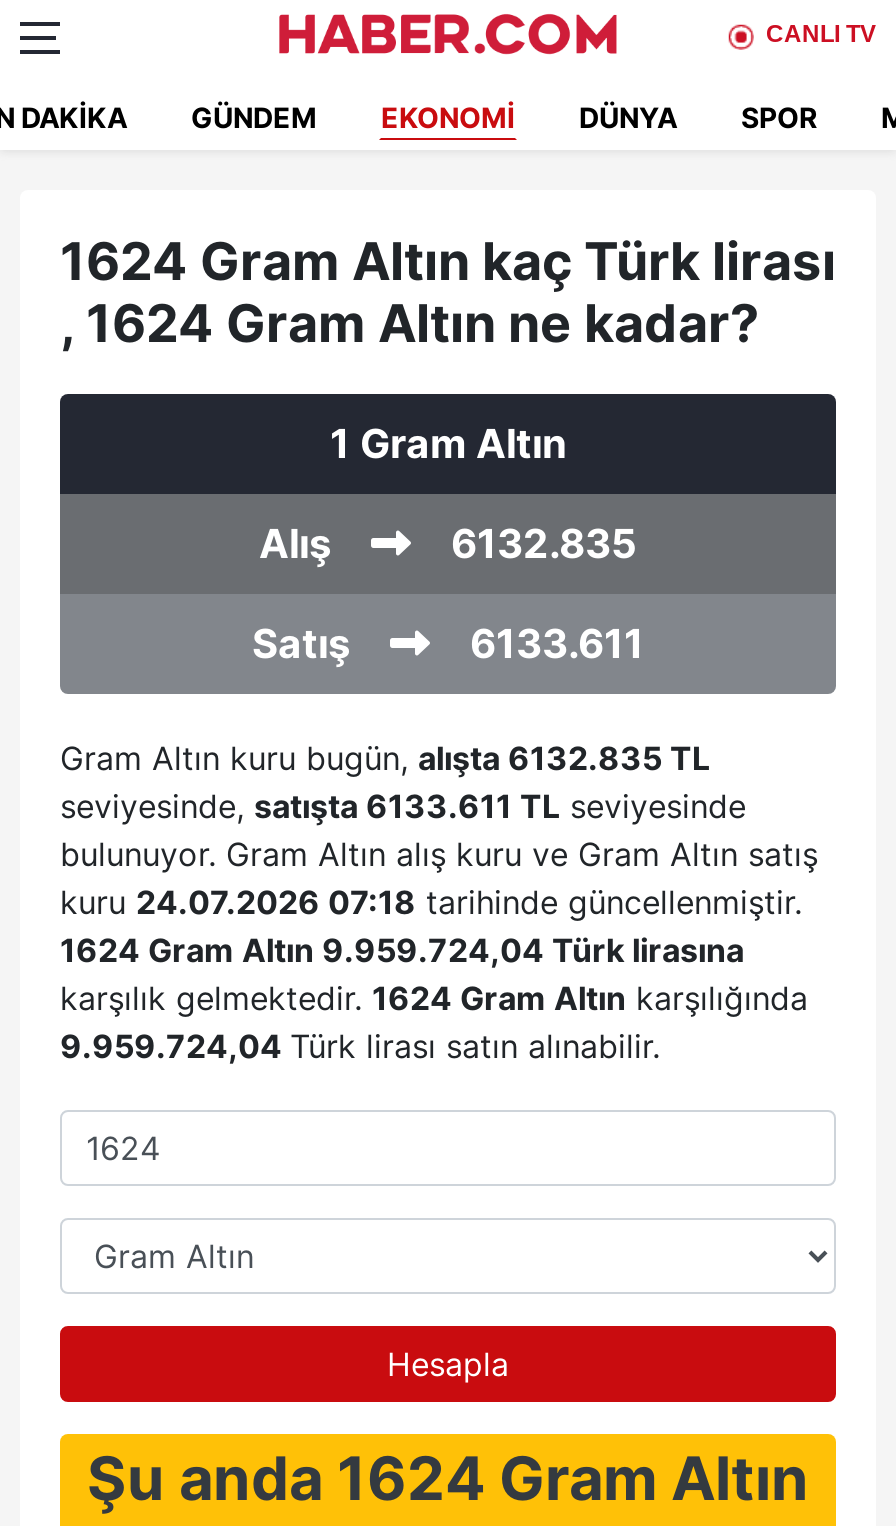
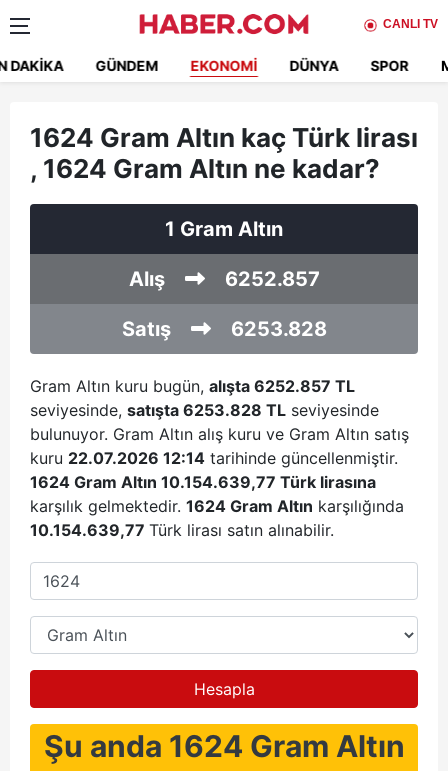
- 6132.835
+ 6252.857

- 6133.611
+ 6253.828

- Gram Altın kuru bugün, alışta 6132.835 TL
+ Gram Altın kuru bugün, alışta 6252.857 TL

- seviyesinde, satışta 6133.611 TL seviyesinde
+ seviyesinde, satışta 6253.828 TL seviyesinde

- kuru 24.07.2026 07:18 tarihinde güncellenmiştir.
+ kuru 22.07.2026 12:14 tarihinde güncellenmiştir.

- 1624 Gram Altın 9.959.724,04 Türk lirasına
+ 1624 Gram Altın 10.154.639,77 Türk lirasına

- 9.959.724,04 Türk lirası satın alınabilir.
+ 10.154.639,77 Türk lirası satın alınabilir.
